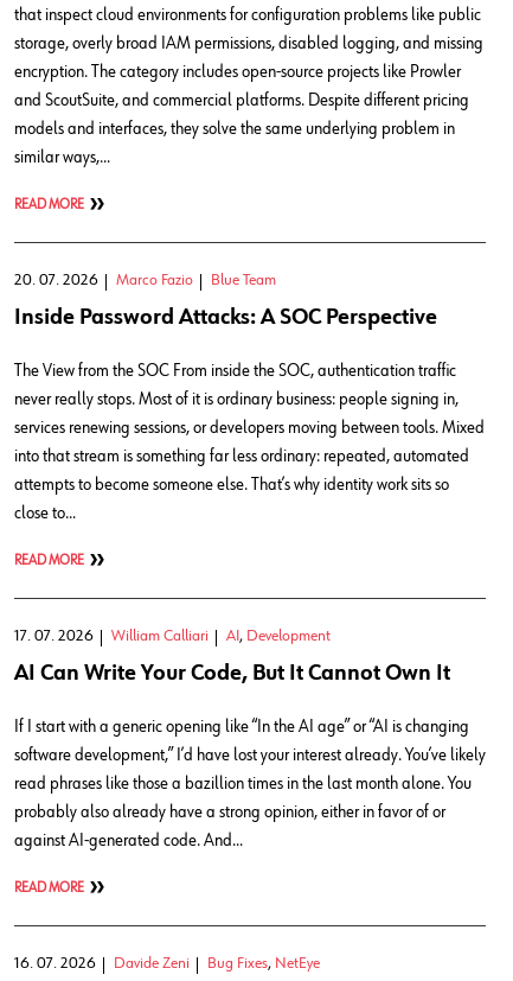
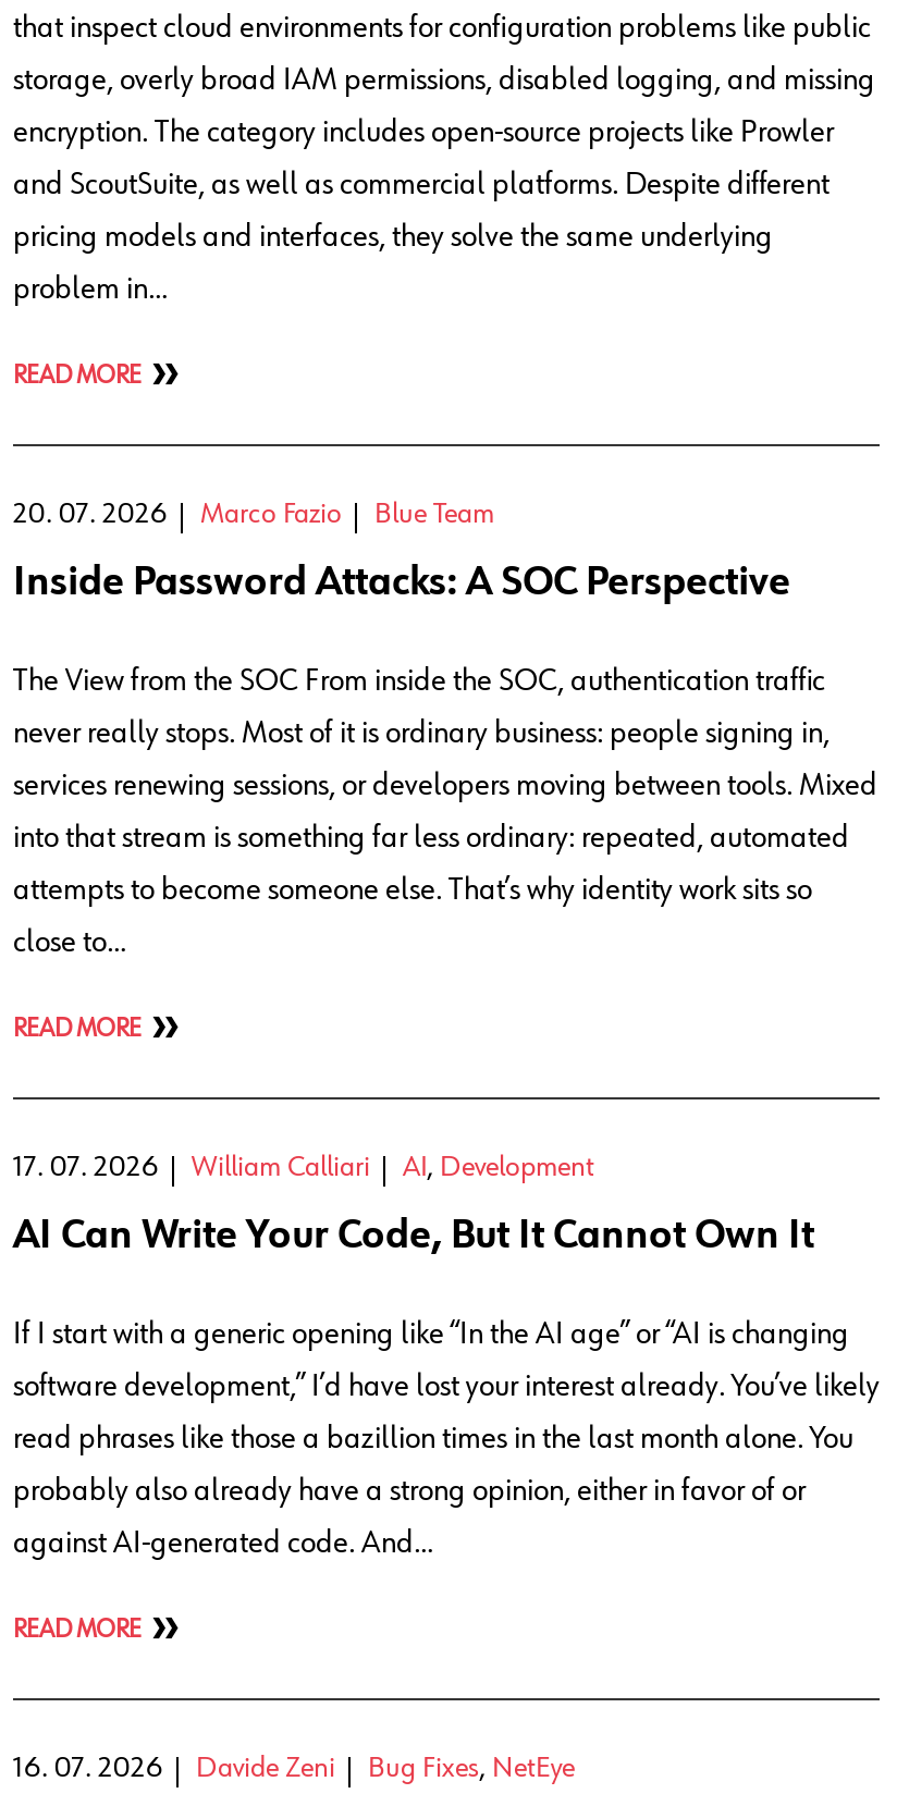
- and ScoutSuite, and commercial platforms. Despite different pricing
+ and ScoutSuite, as well as commercial platforms. Despite different

- models and interfaces, they solve the same underlying problem in
+ pricing models and interfaces, they solve the same underlying

- similar ways,…
+ problem in…
